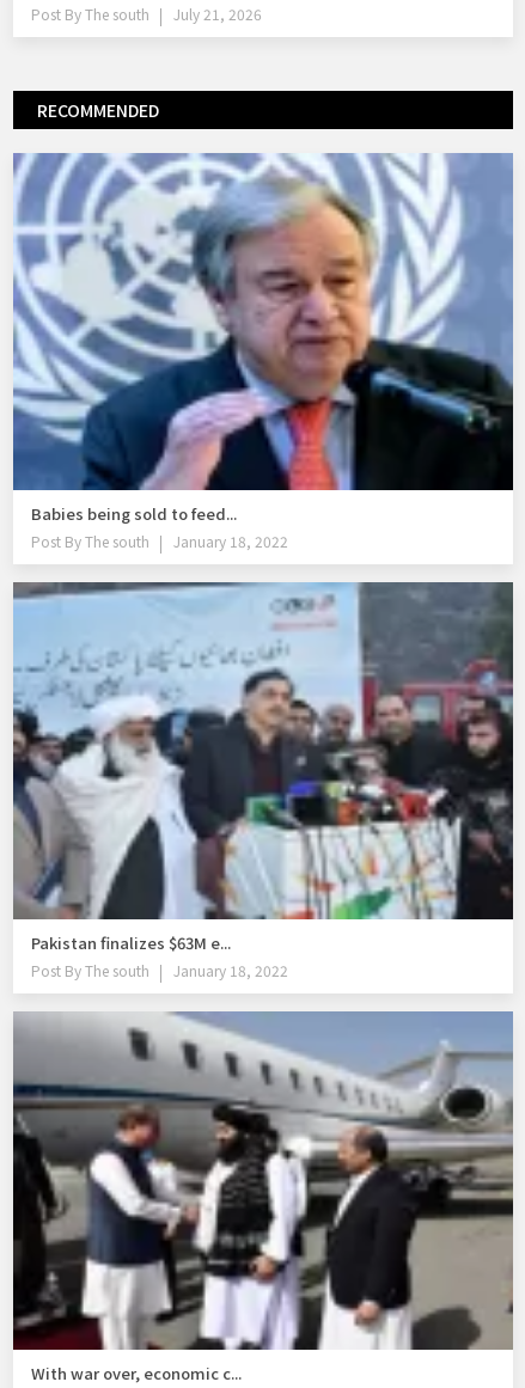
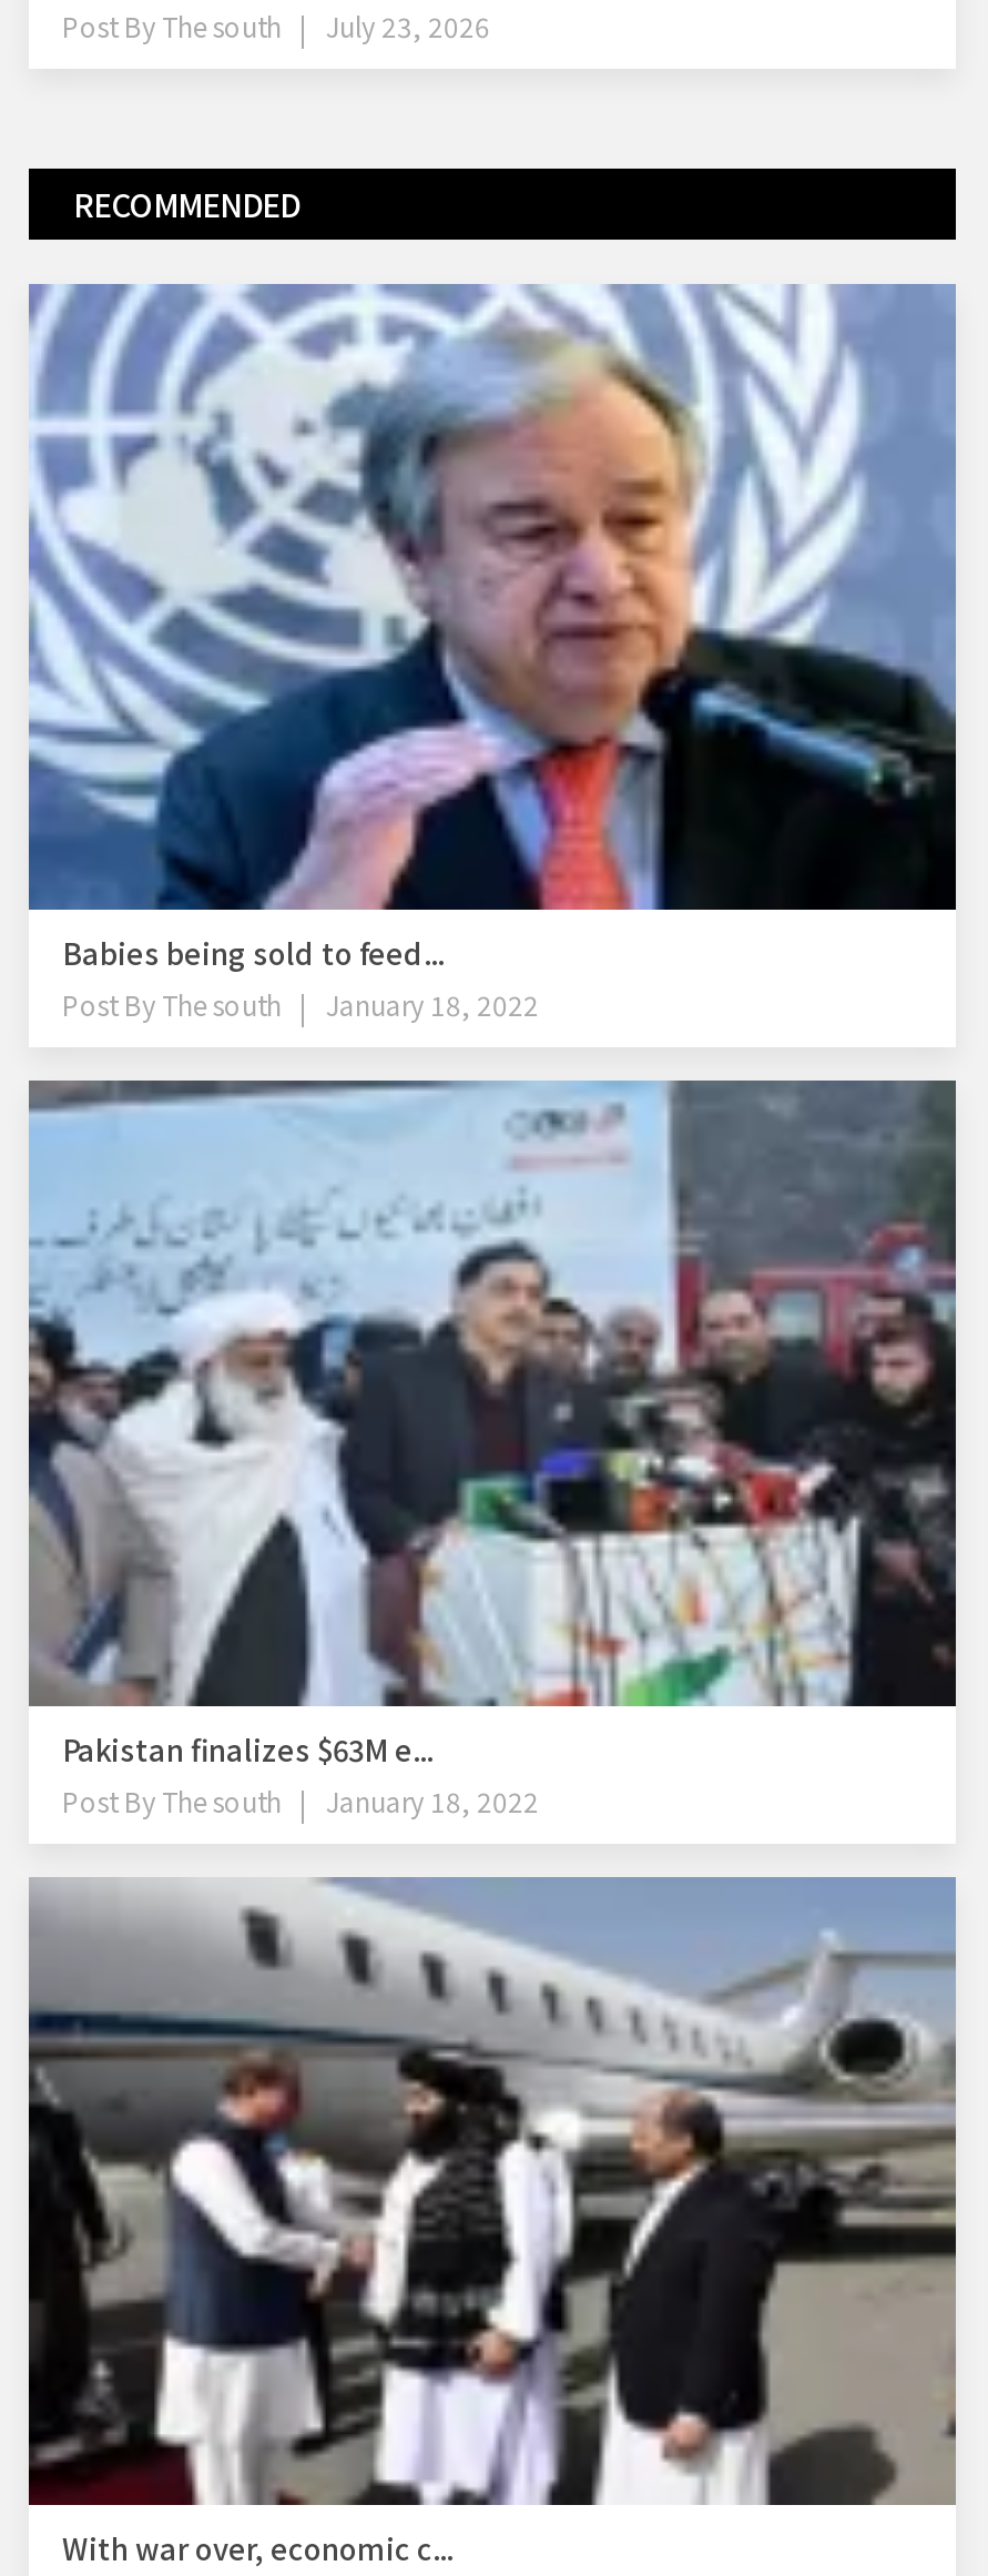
- Post By The south July 21, 2026
+ Post By The south July 23, 2026
